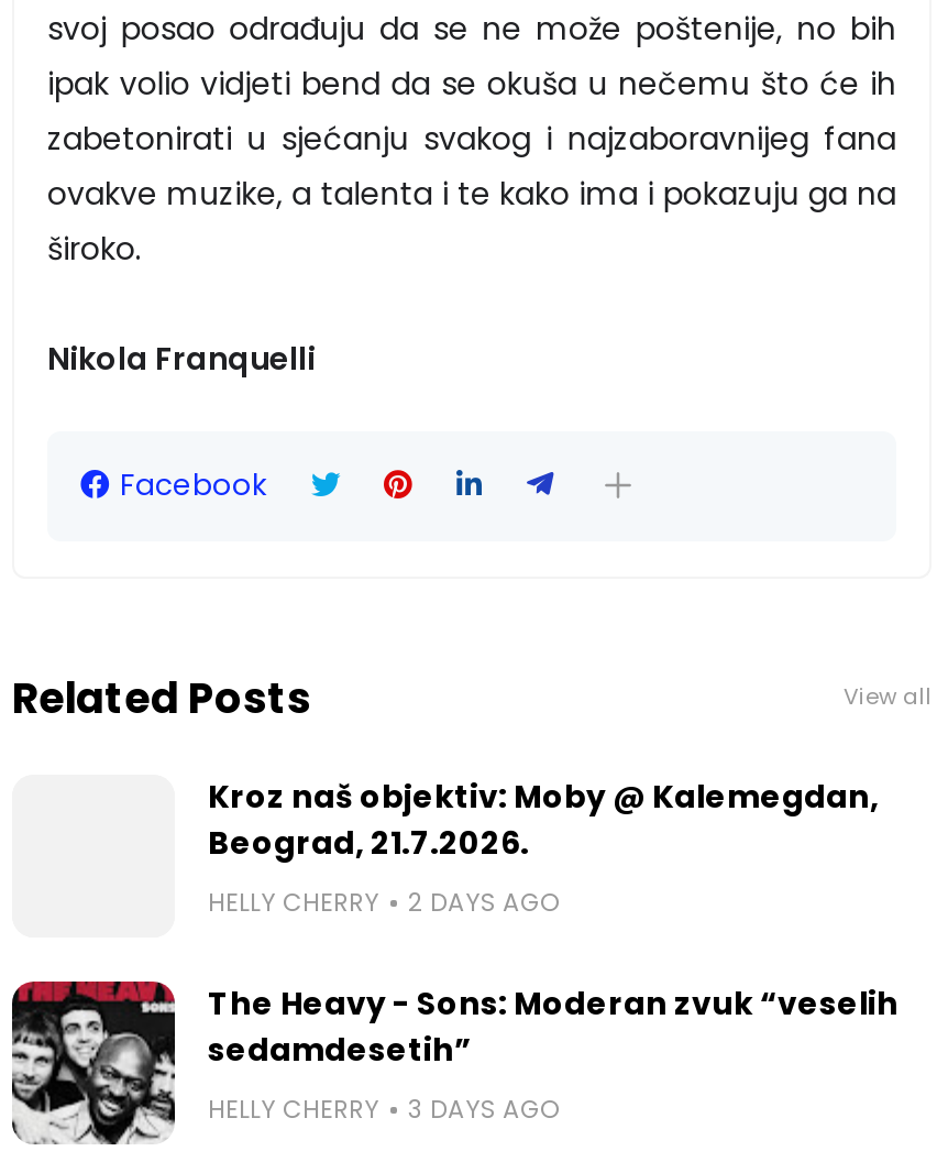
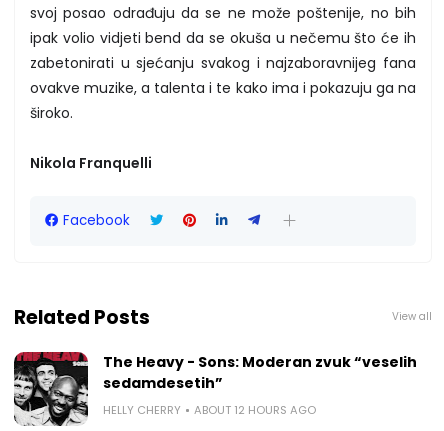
- Kroz naš objektiv: Moby @ Kalemegdan,
- Beograd, 21.7.2026.
- HELLY CHERRY
- 2 DAYS AGO

- 3 DAYS AGO
+ ABOUT 12 HOURS AGO
